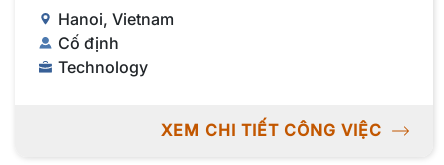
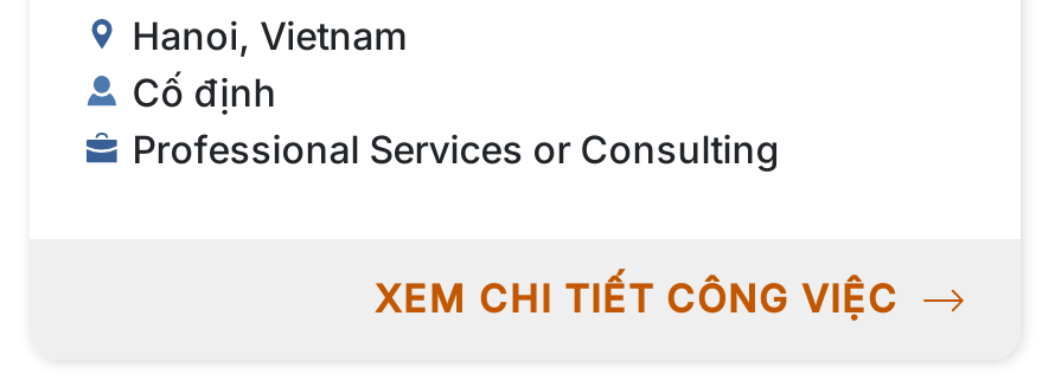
- Technology
+ Professional Services or Consulting
